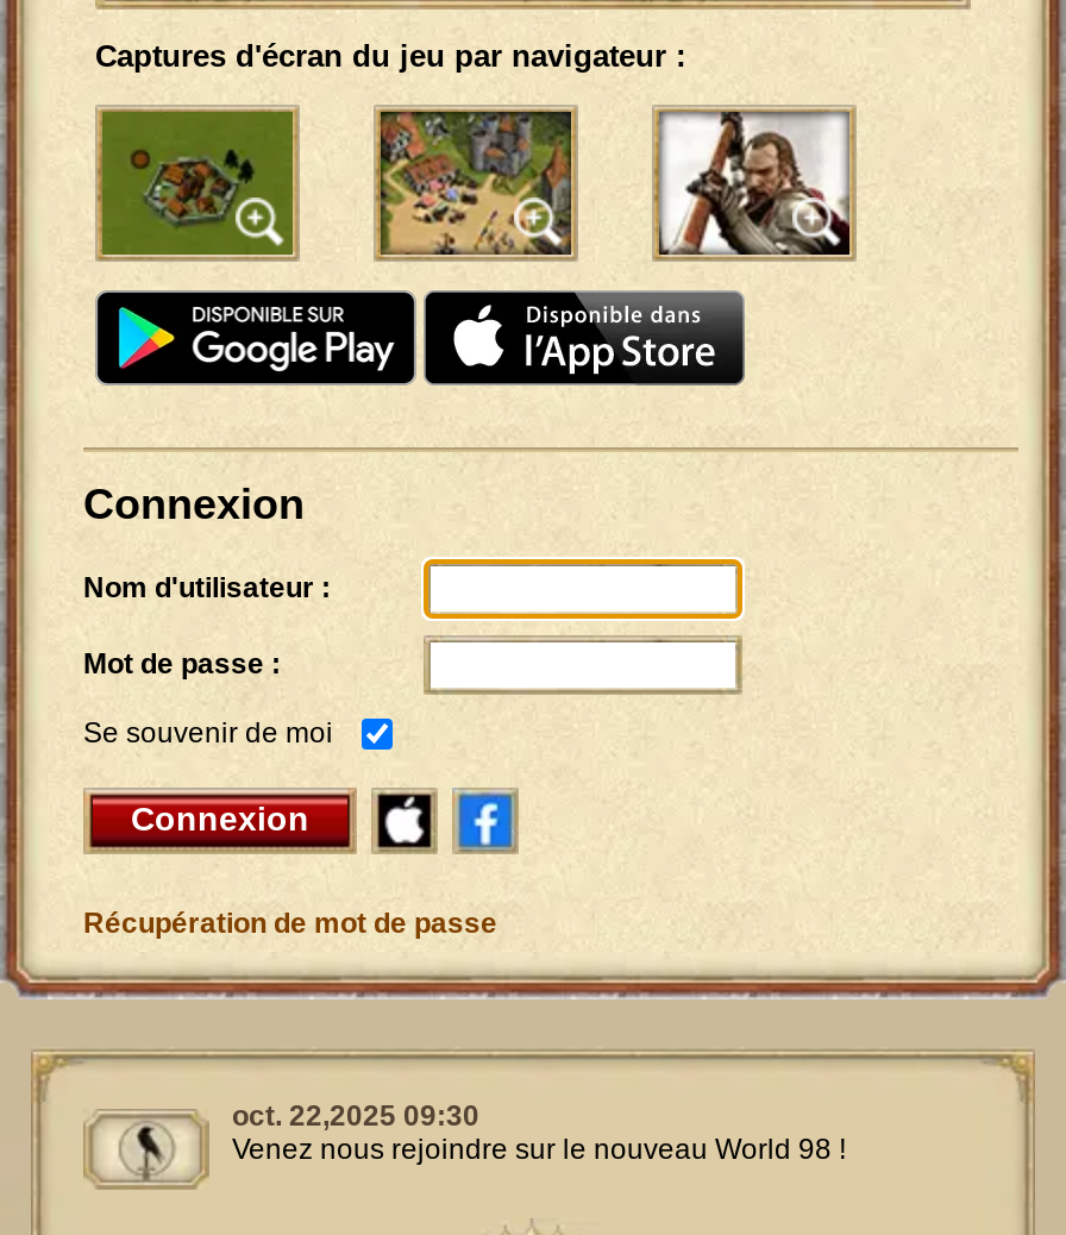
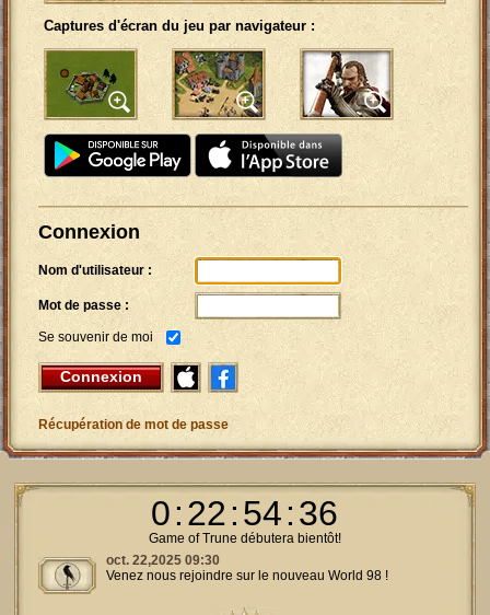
+ 0 : 22 : 54 : 36
+ Game of Trune débutera bientôt!
